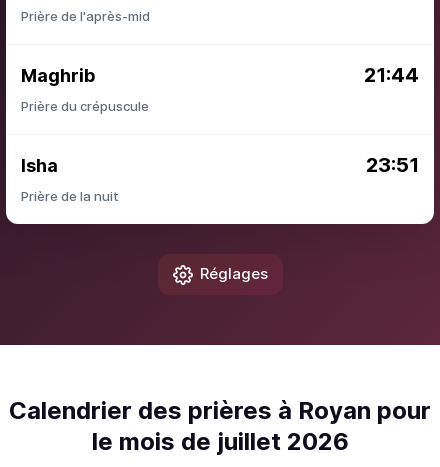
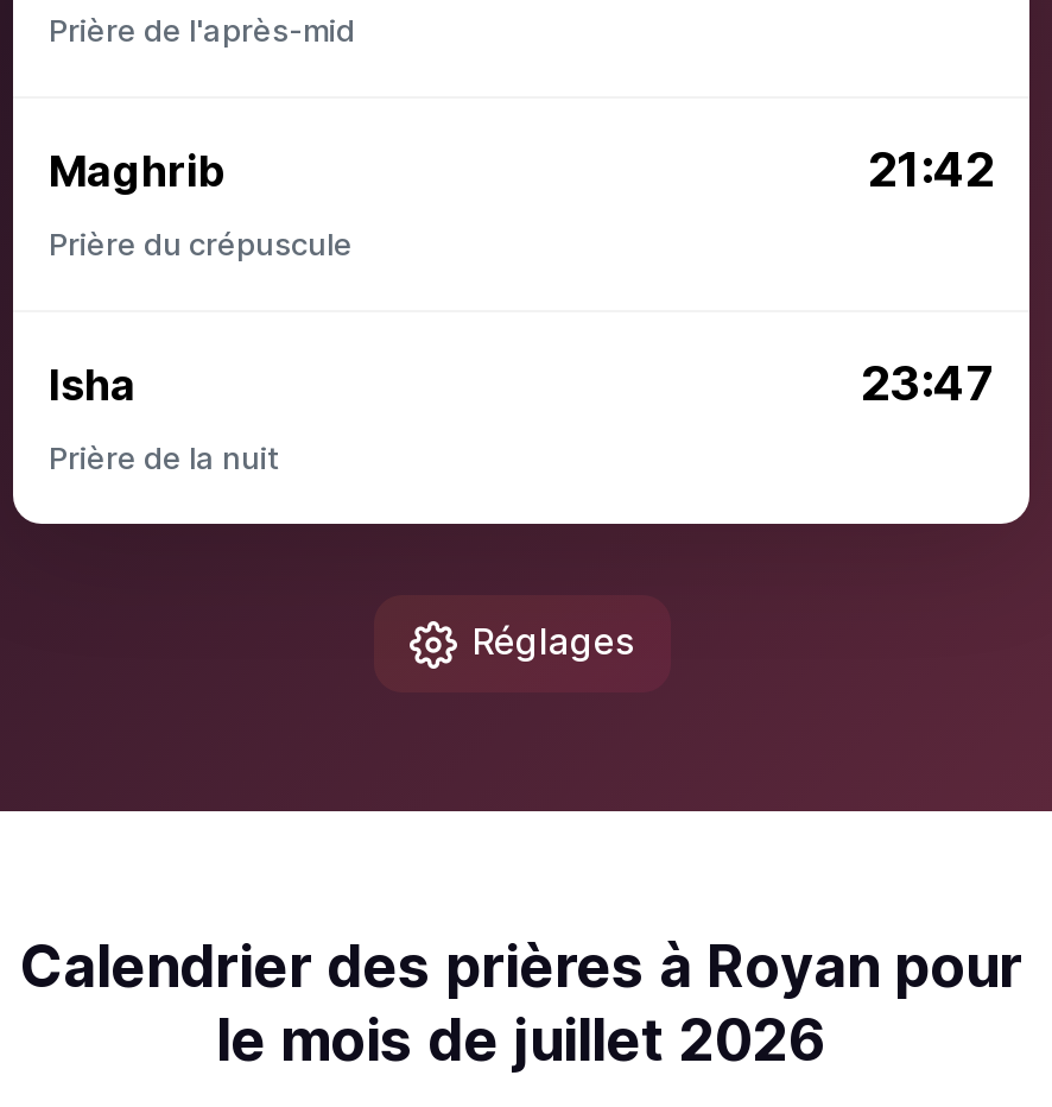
- 21:44
+ 21:42

- 23:51
+ 23:47
